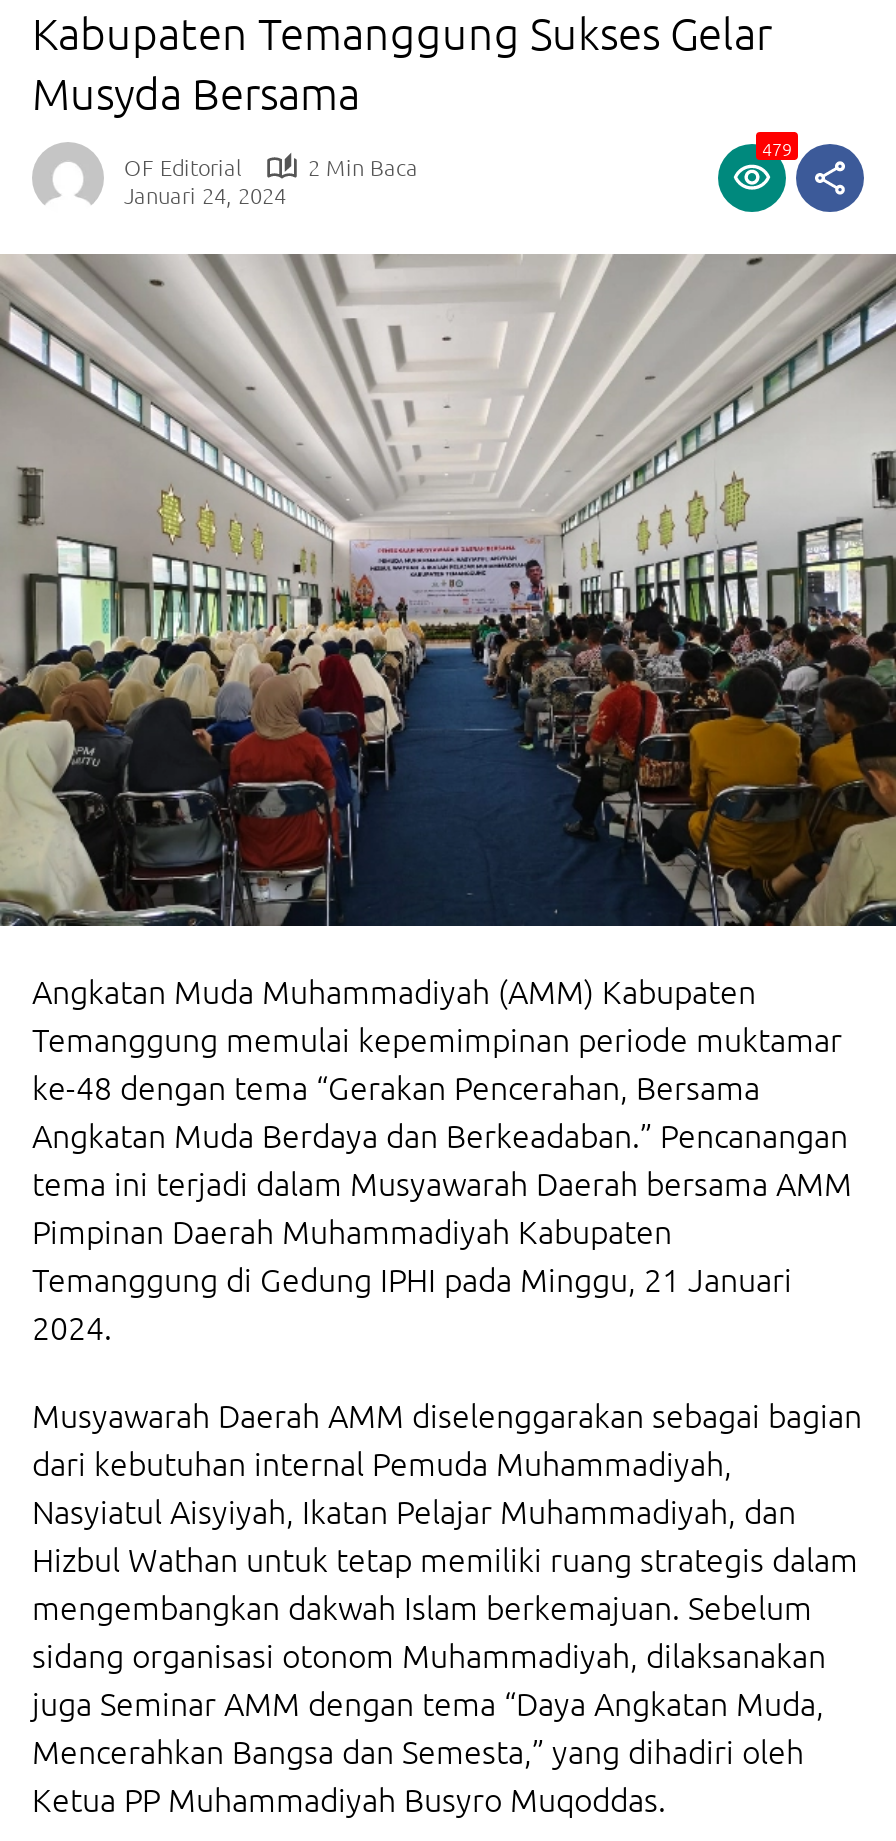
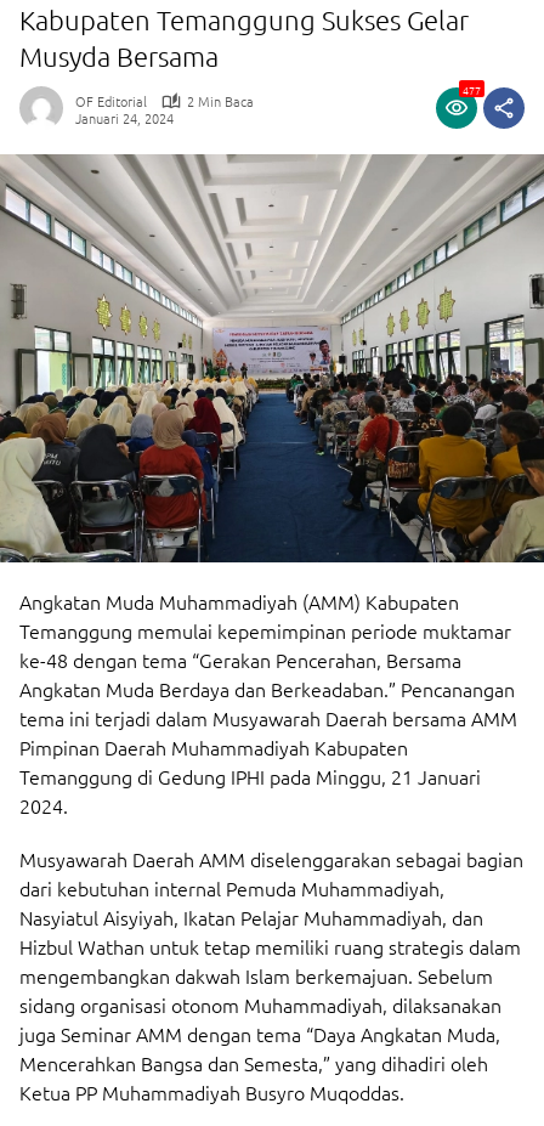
- 479
+ 477
